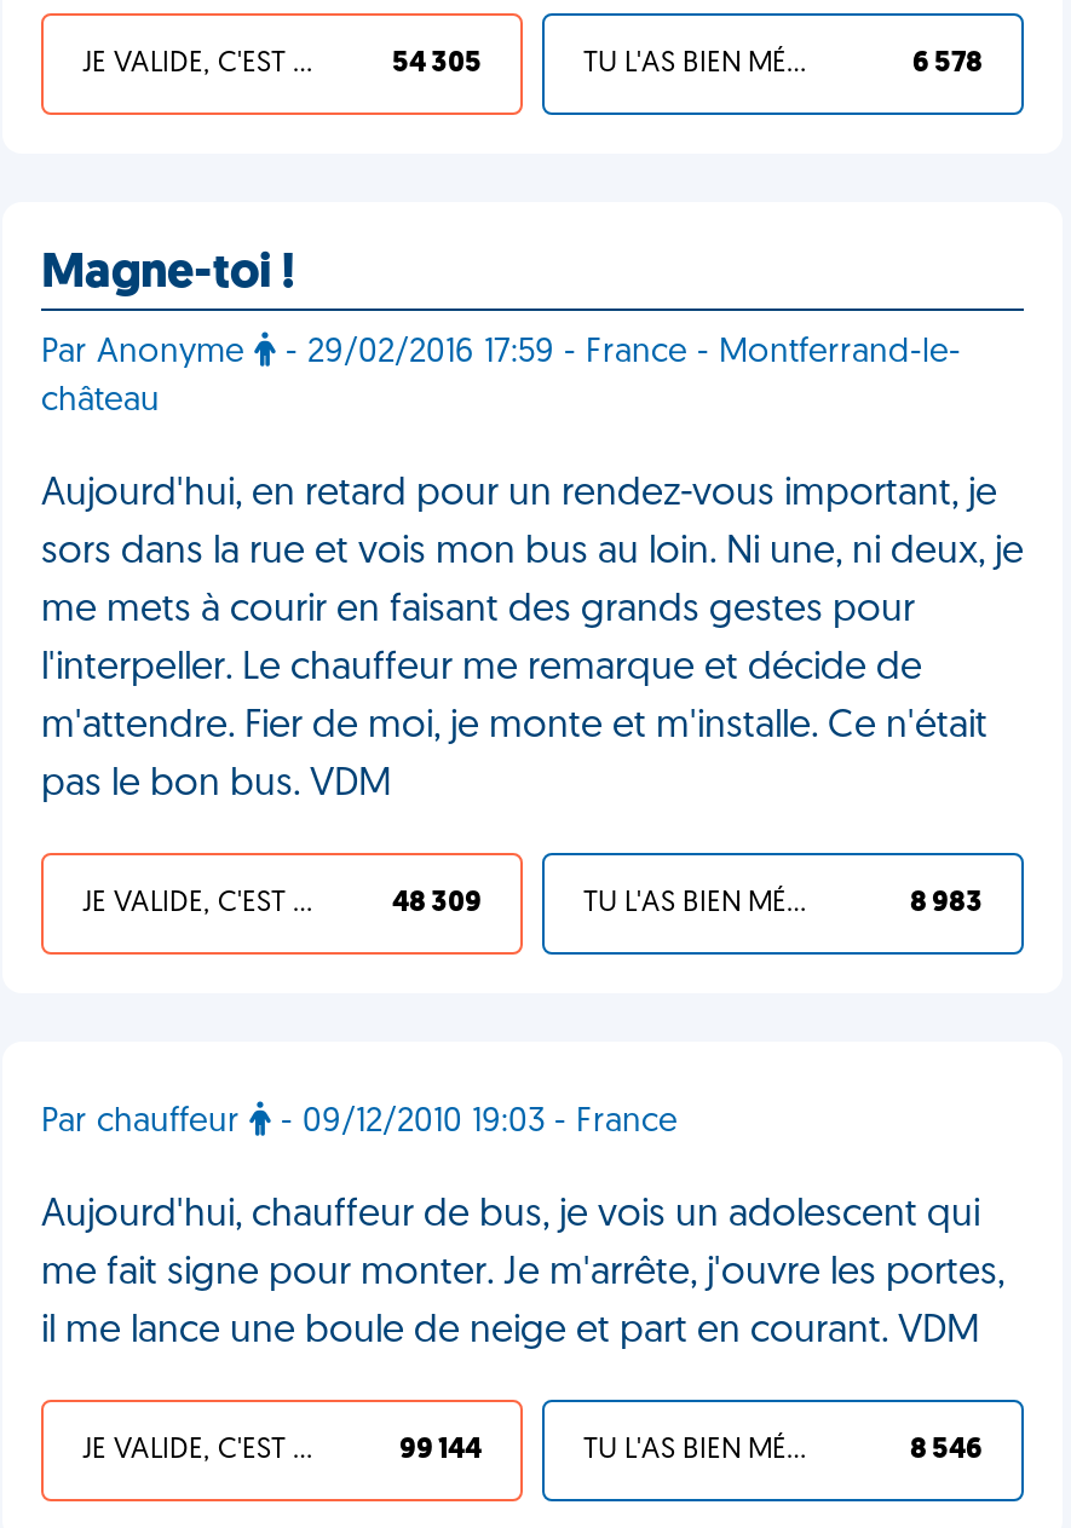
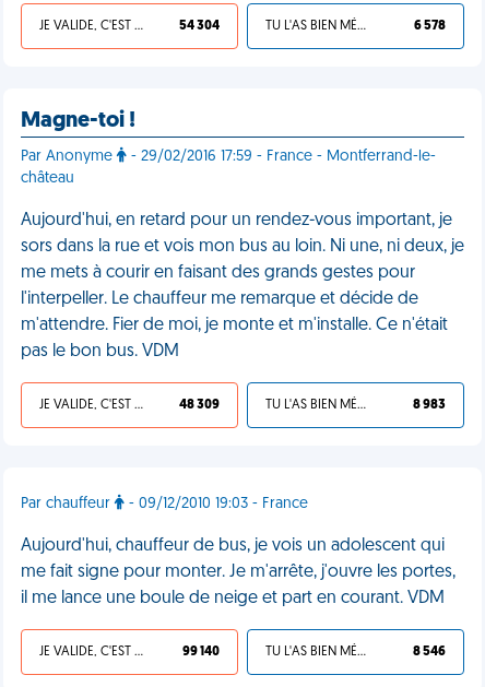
- 54 305
+ 54 304

- 99 144
+ 99 140
